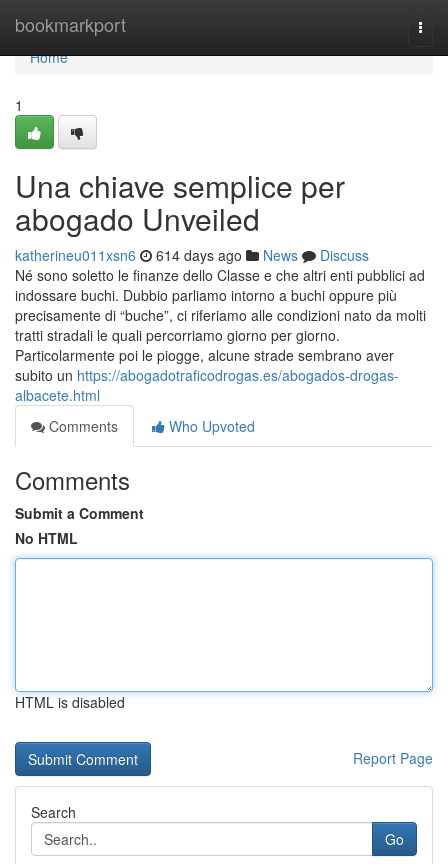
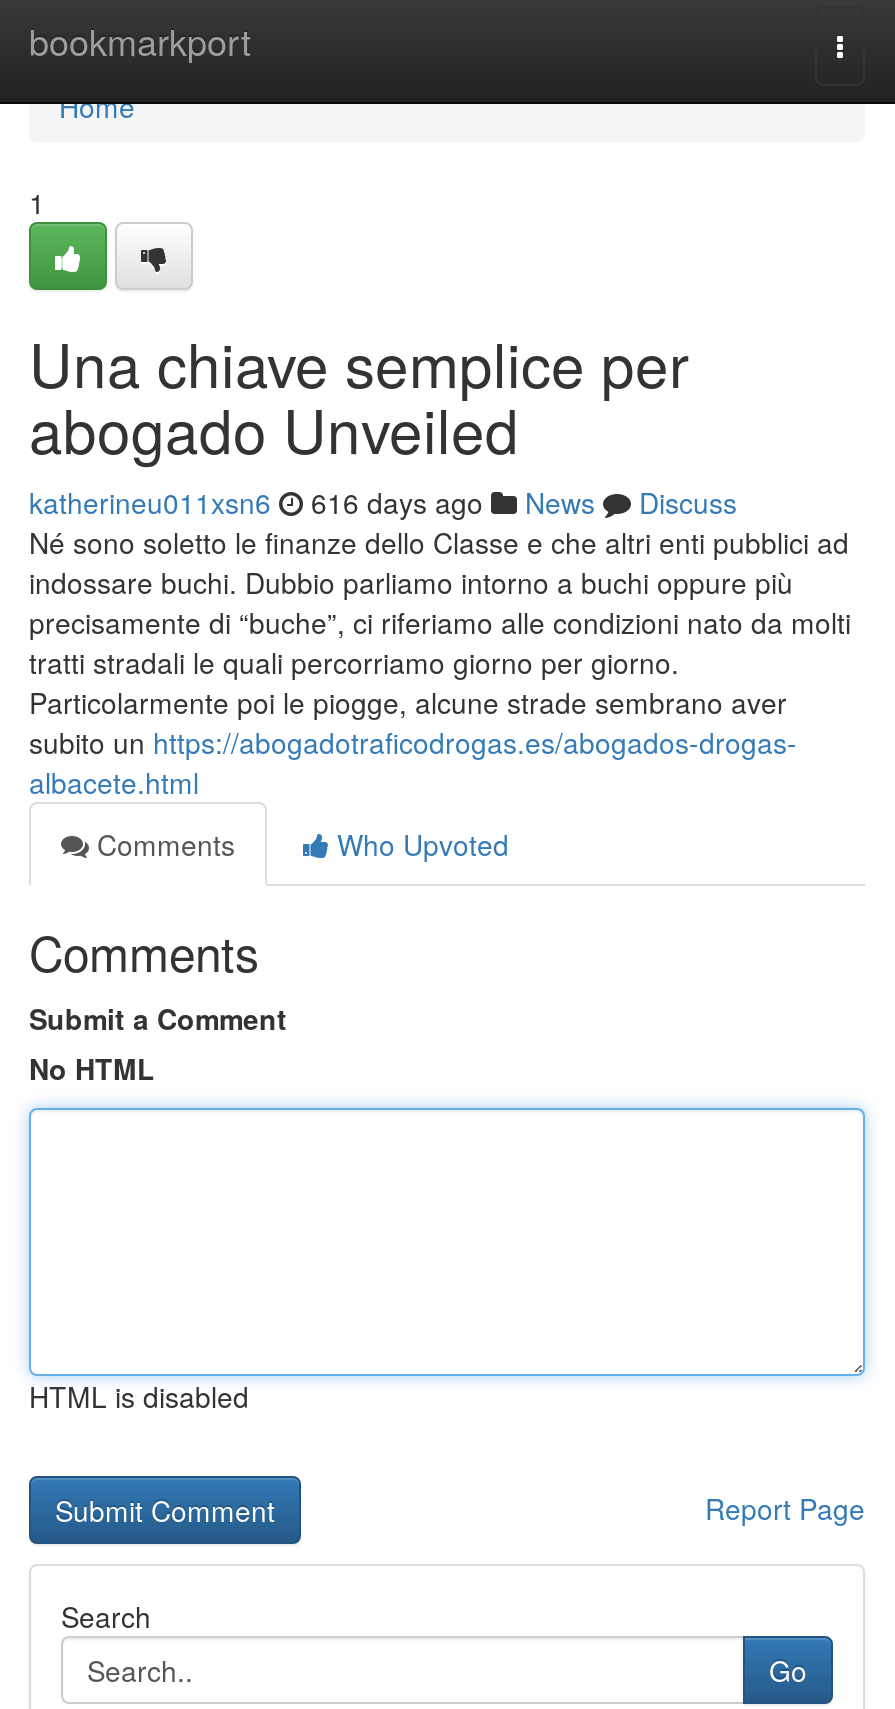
- katherineu011xsn6 614 days ago News Discuss
+ katherineu011xsn6 616 days ago News Discuss
